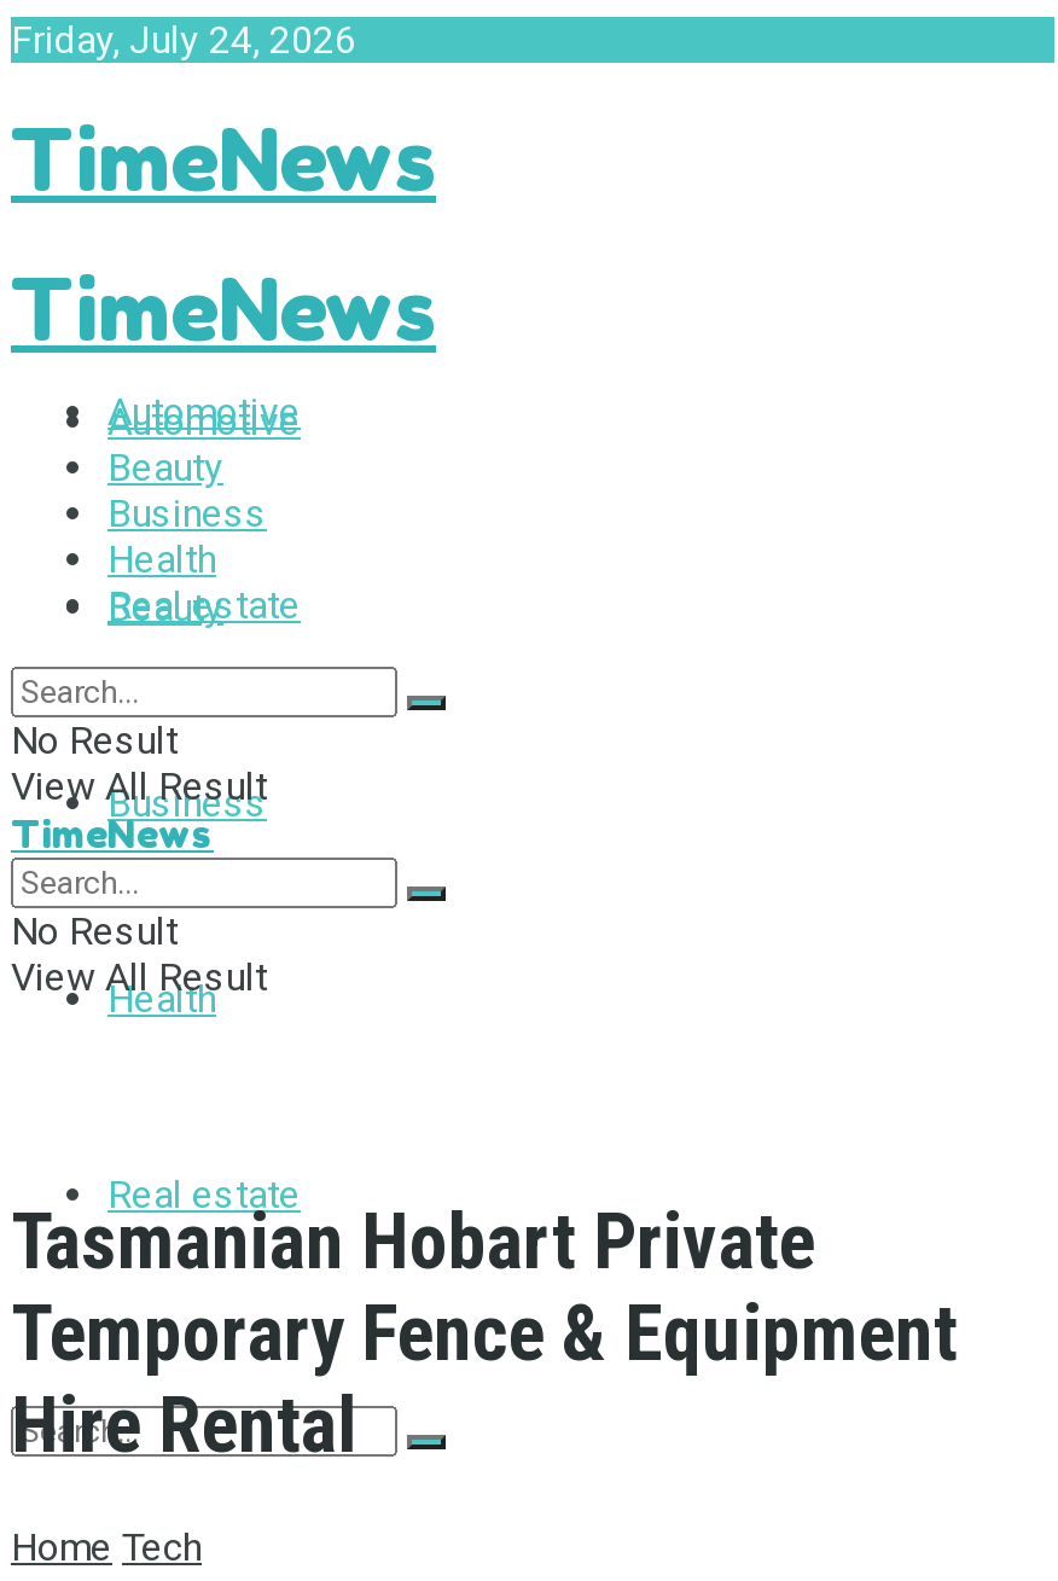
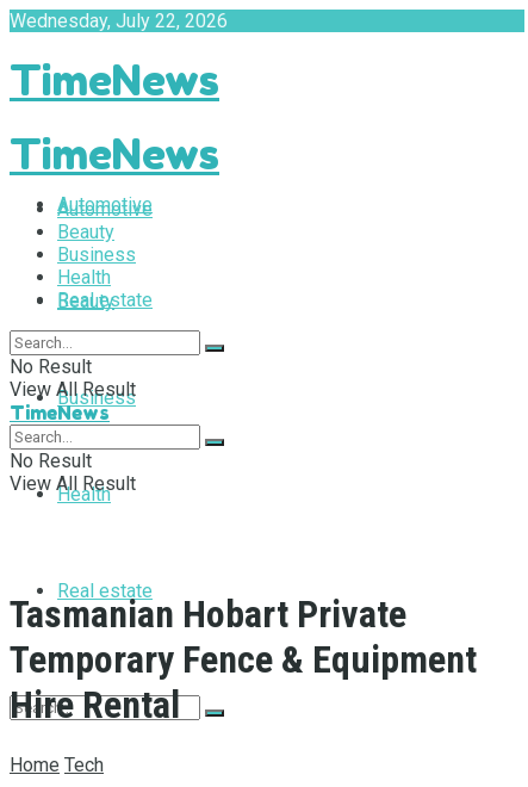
- Friday, July 24, 2026
+ Wednesday, July 22, 2026
